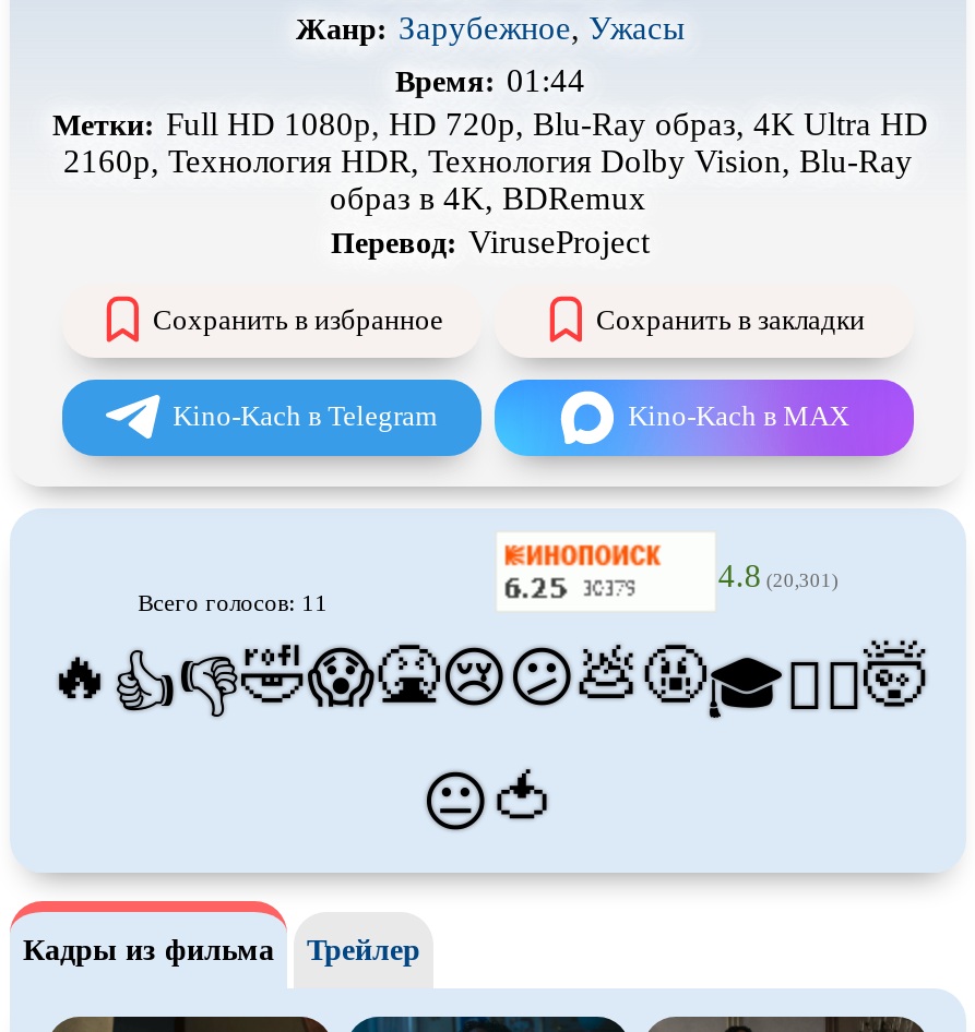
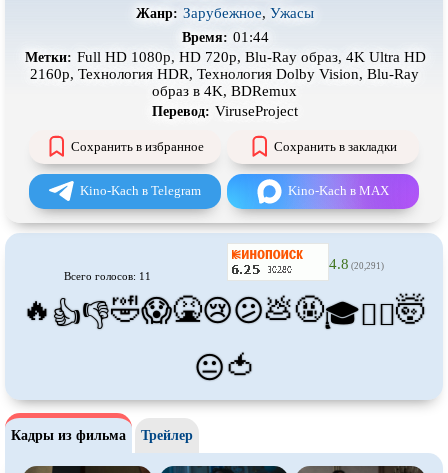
- 4.8 (20,301)
+ 4.8 (20,291)
